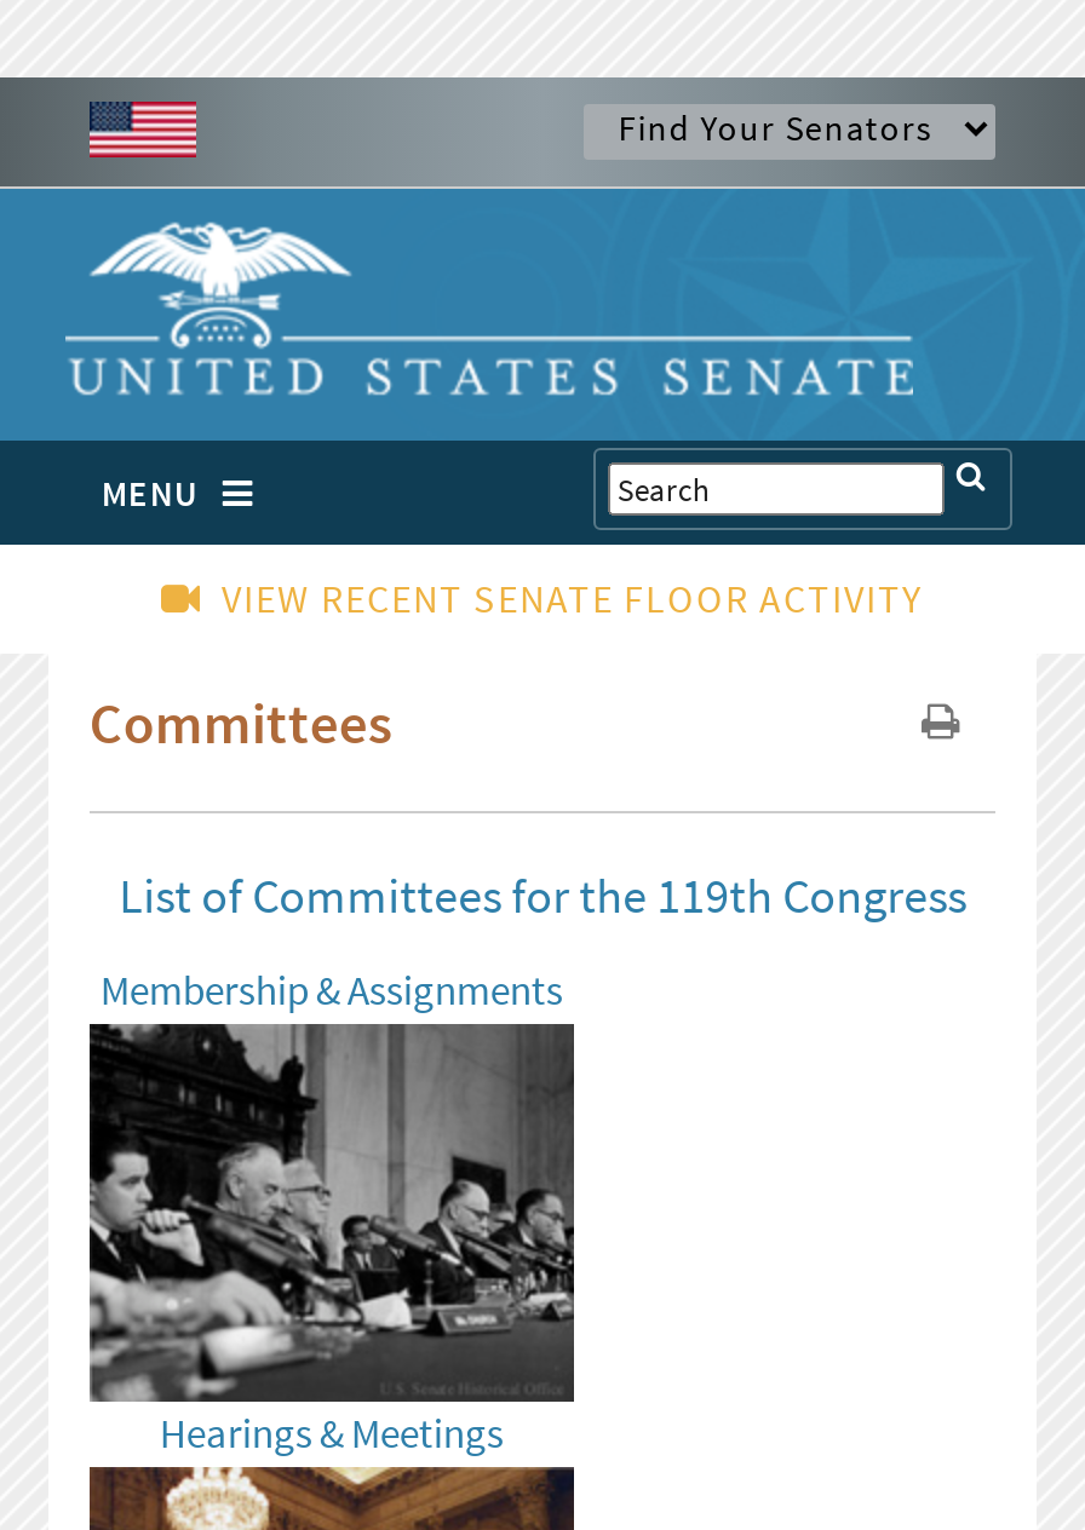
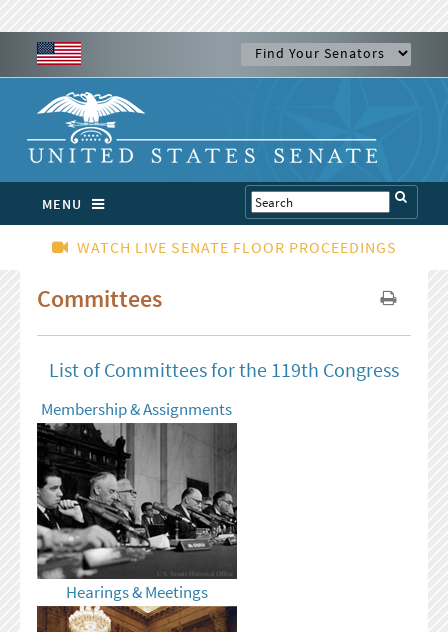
- VIEW RECENT SENATE FLOOR ACTIVITY
+ WATCH LIVE SENATE FLOOR PROCEEDINGS
